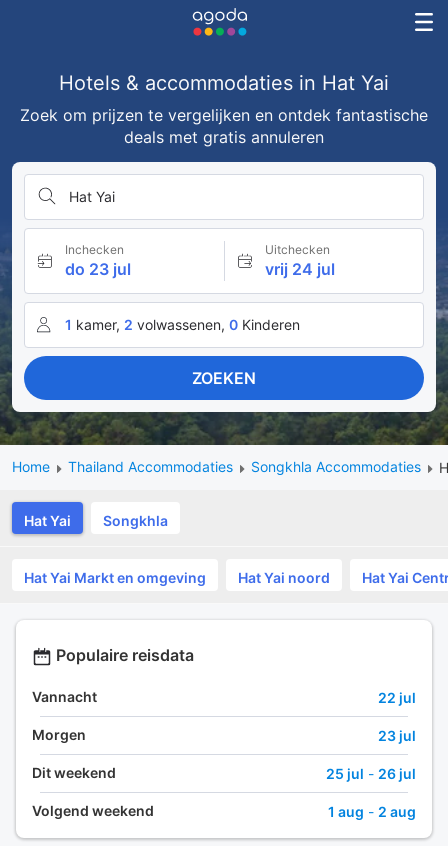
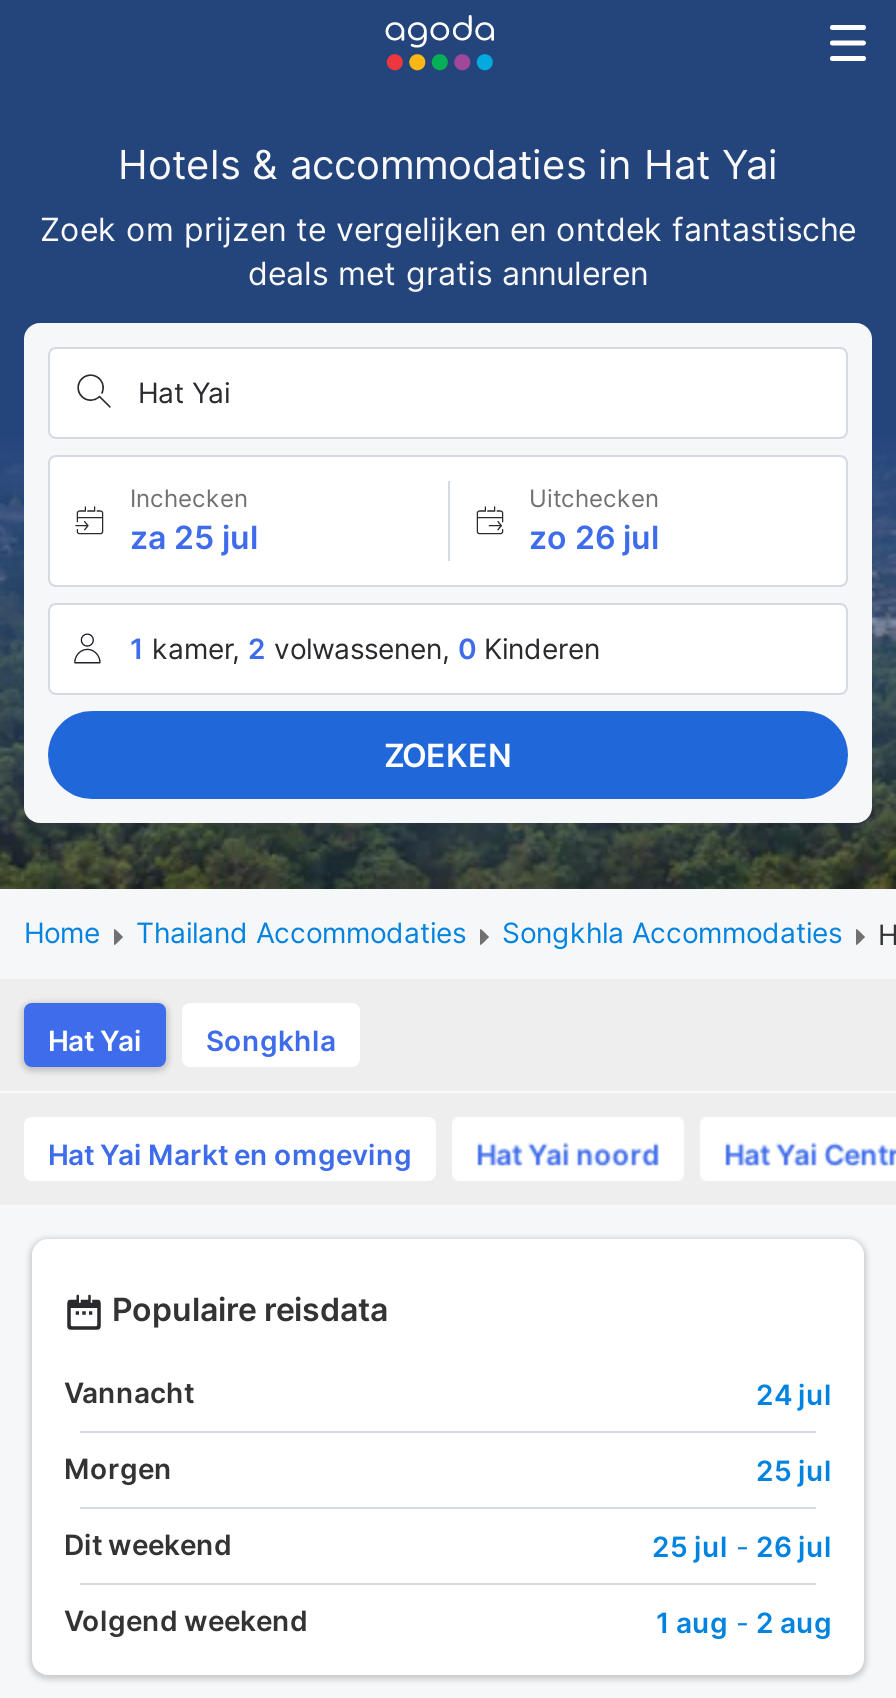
- do 23 jul
+ za 25 jul

- vrij 24 jul
+ zo 26 jul

- 22 jul
+ 24 jul

- 23 jul
+ 25 jul
